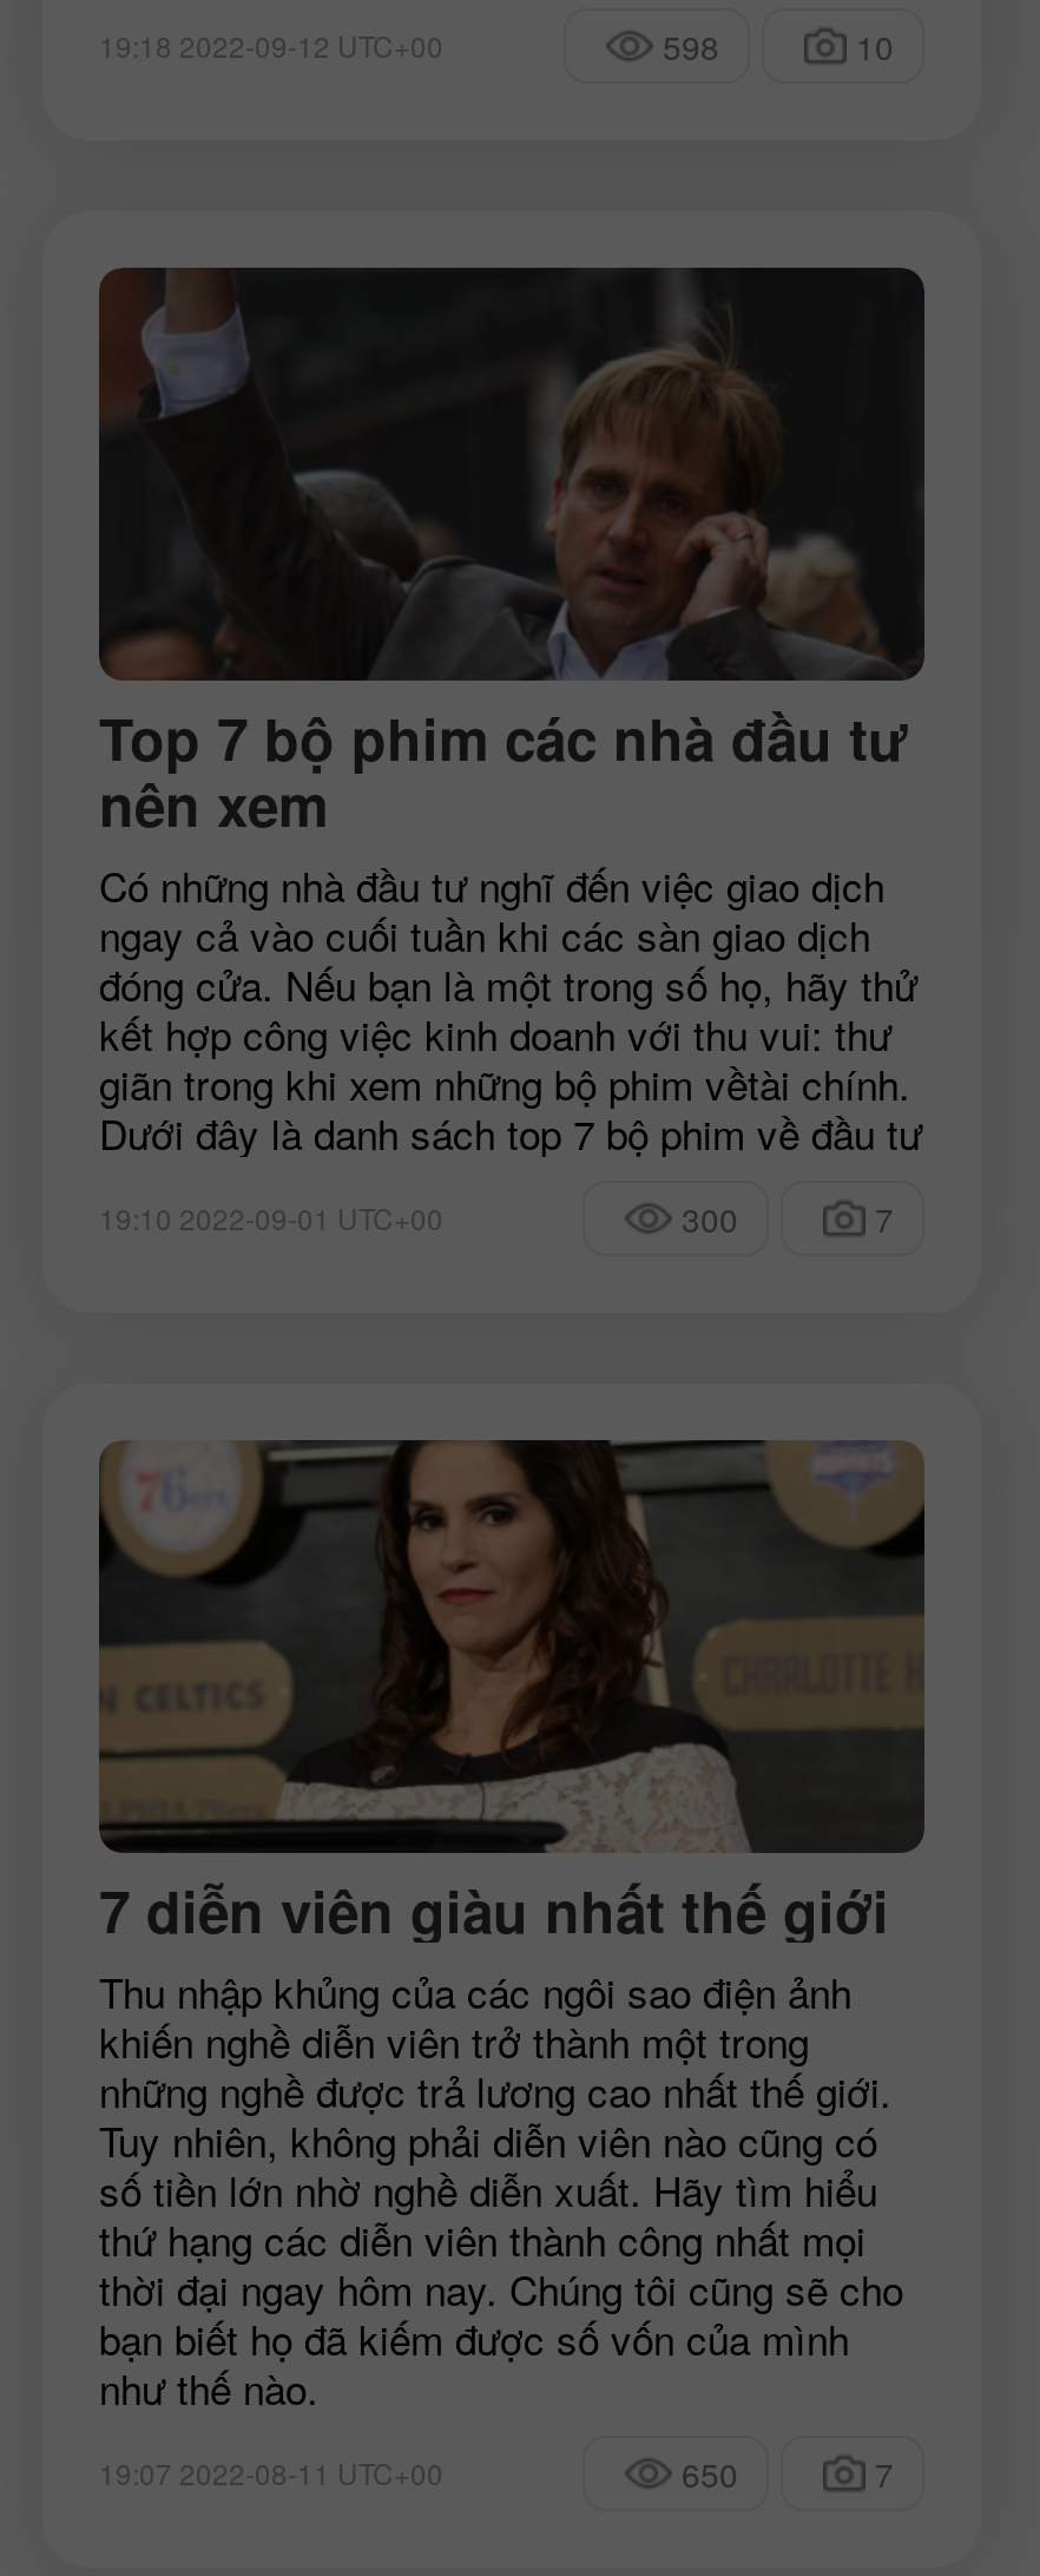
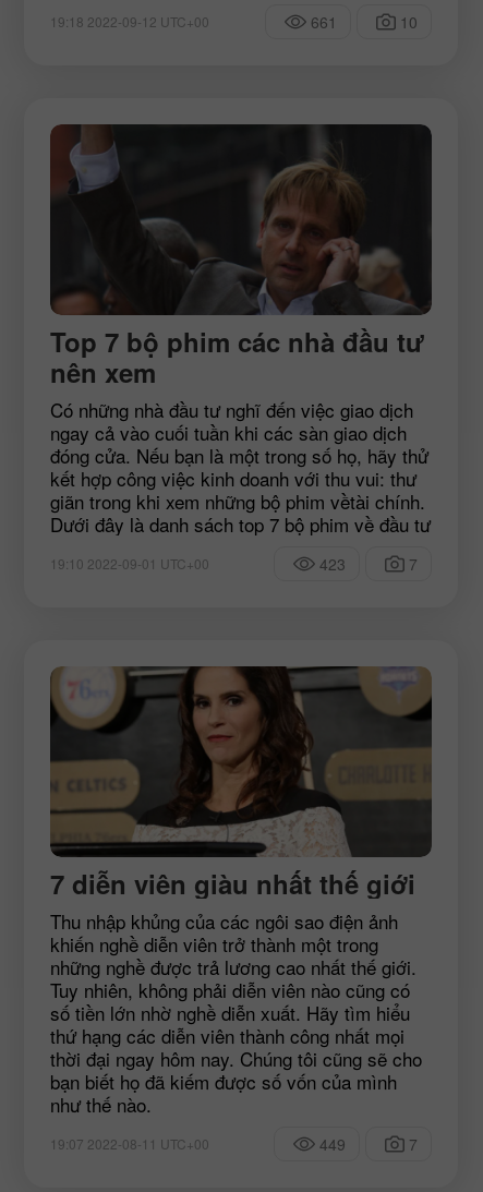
- 598
+ 661

- 300
+ 423

- 650
+ 449
